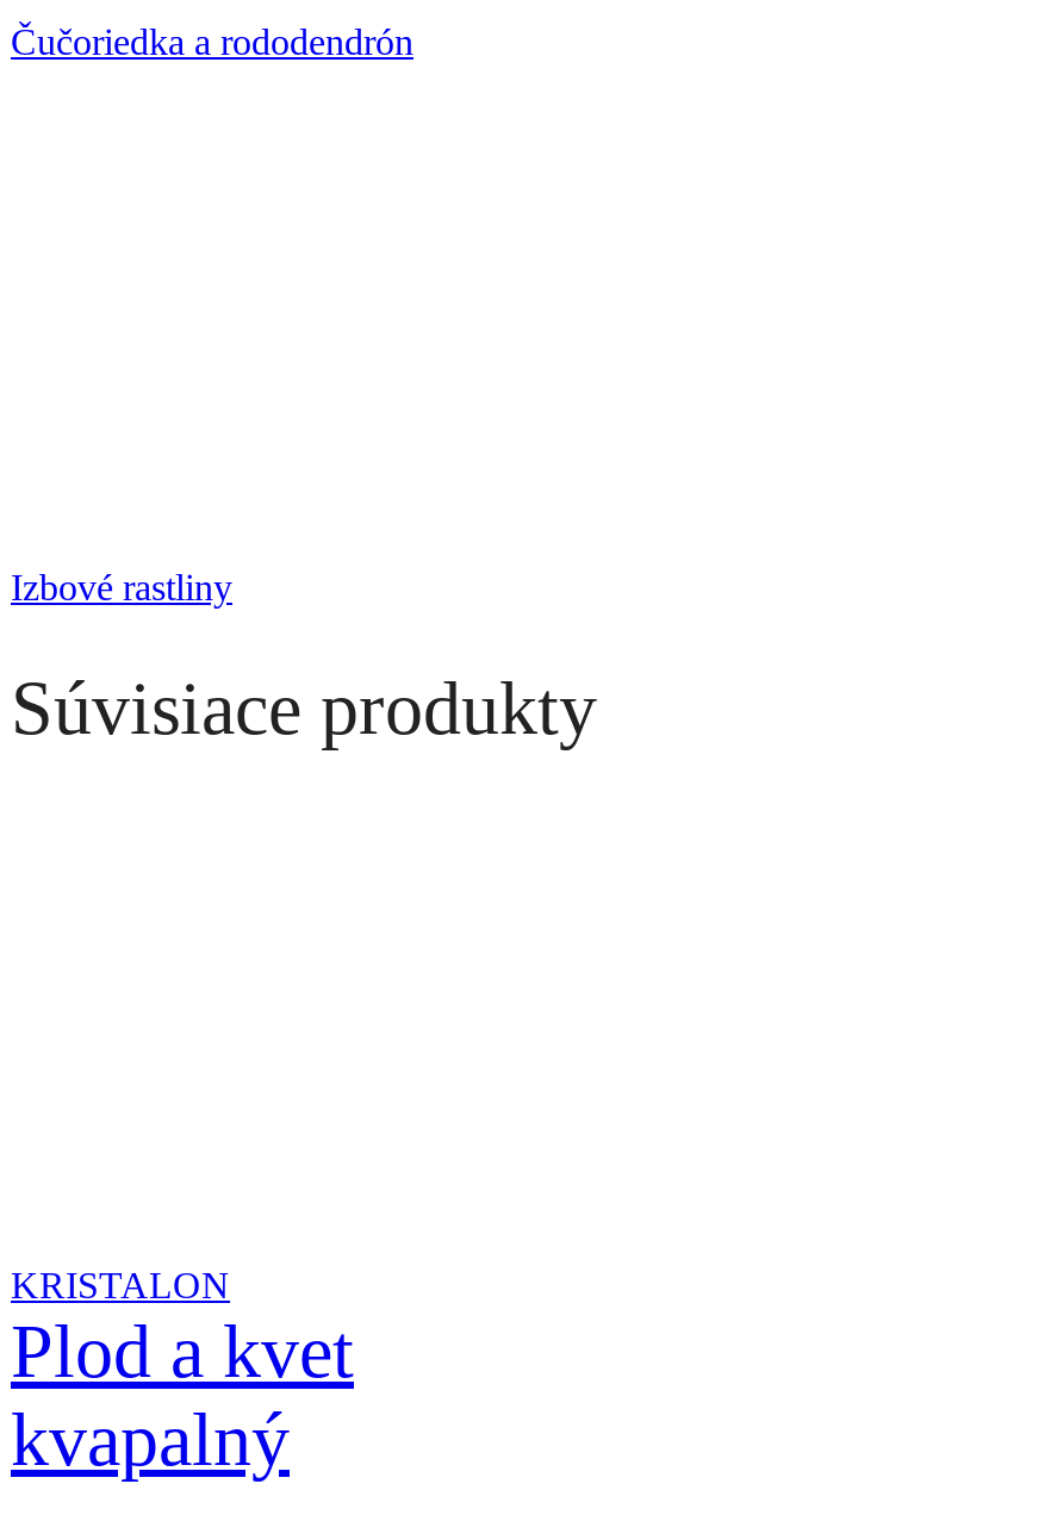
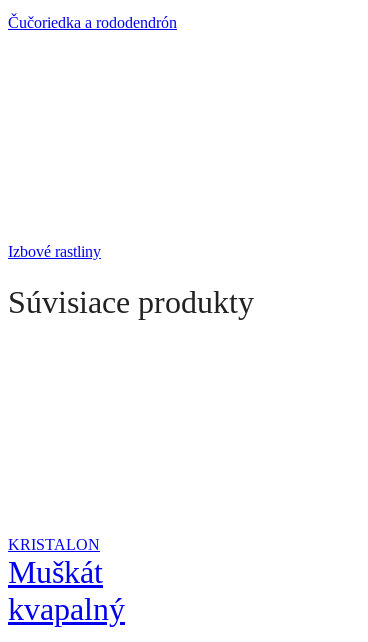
- Plod a kvet
+ Muškát
